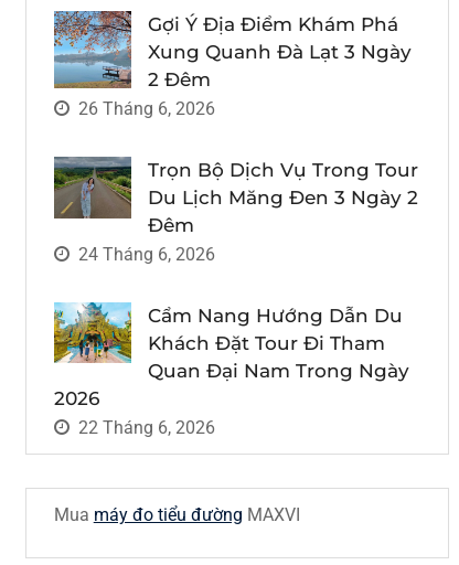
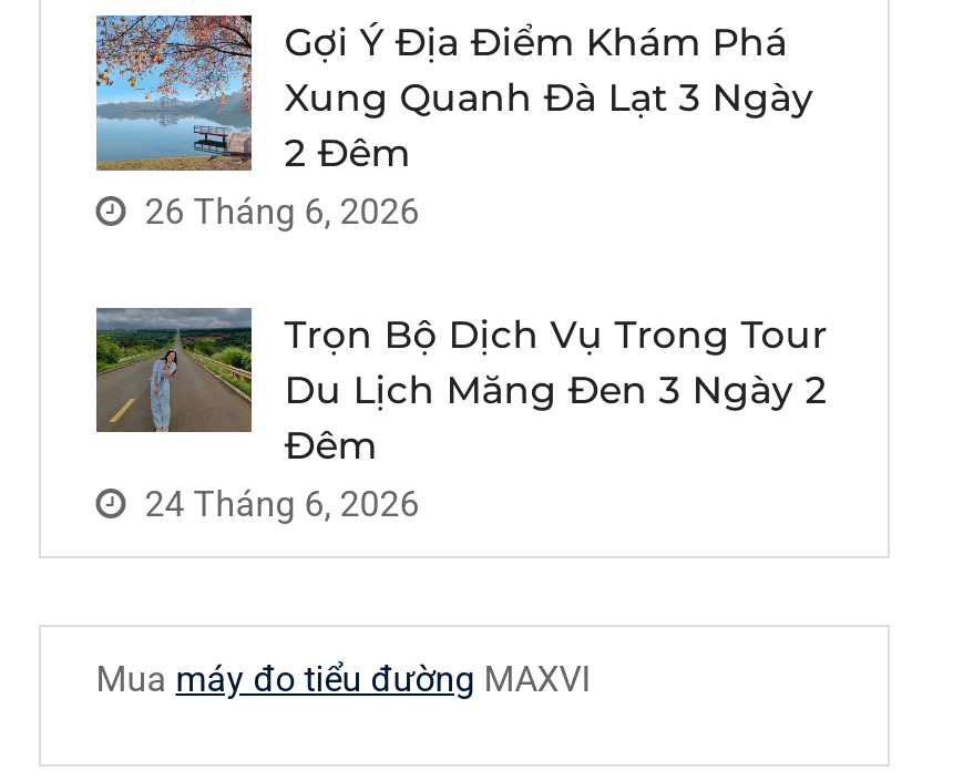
- [image]
- Cẩm Nang Hướng Dẫn Du
- Khách Đặt Tour Đi Tham
- Quan Đại Nam Trong Ngày
- 2026
- 22 Tháng 6, 2026
